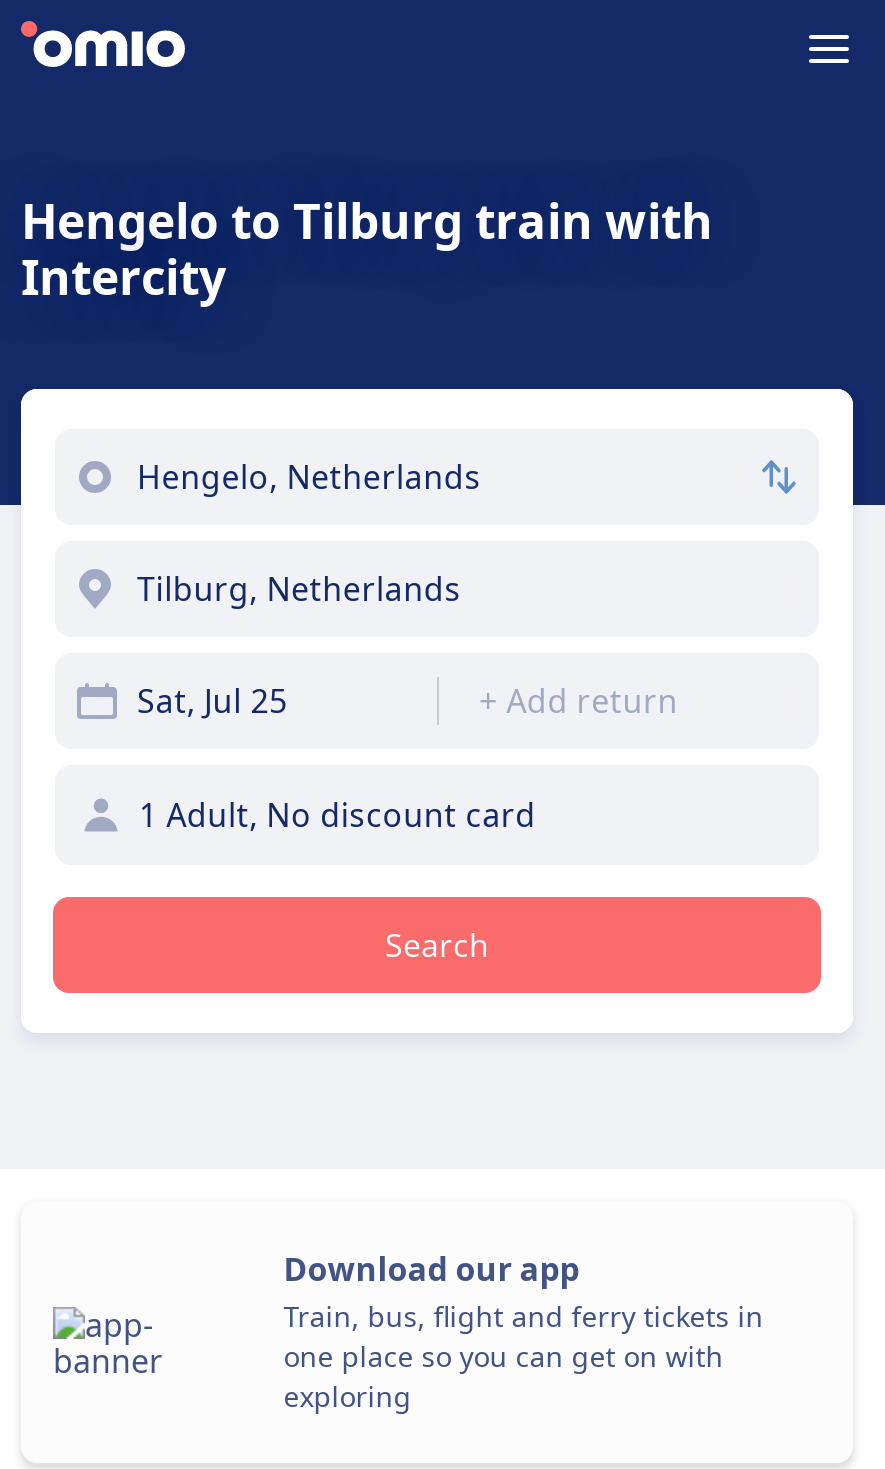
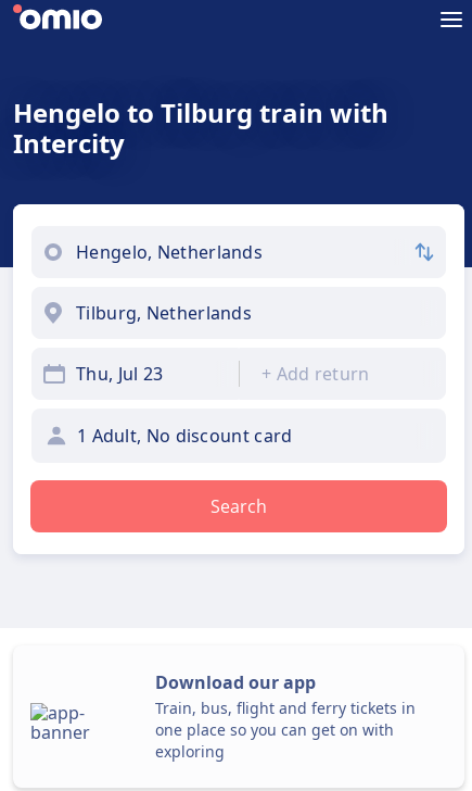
- Sat, Jul 25
+ Thu, Jul 23
